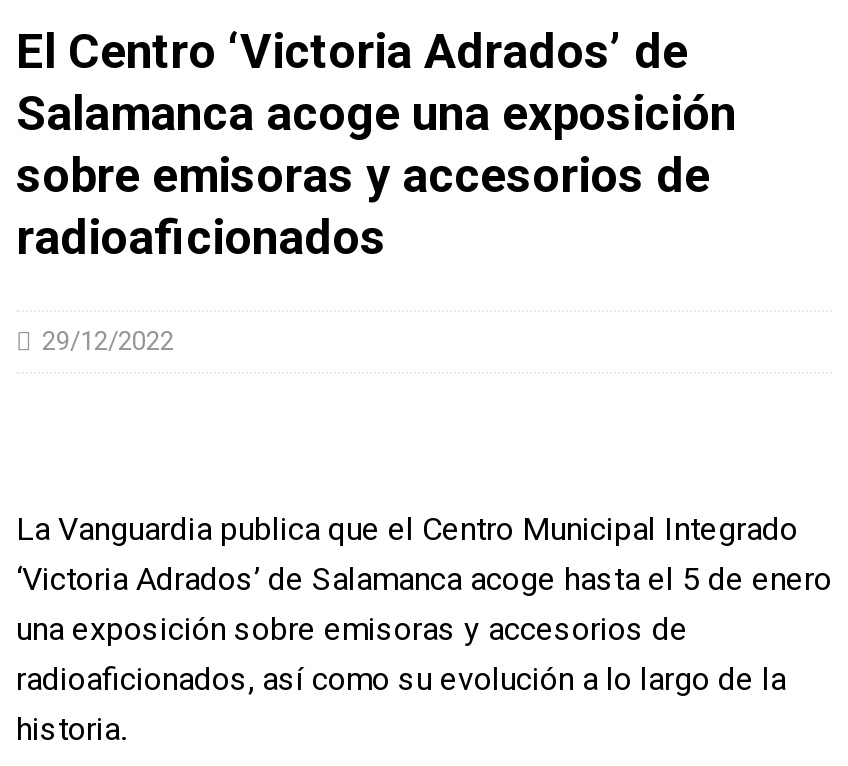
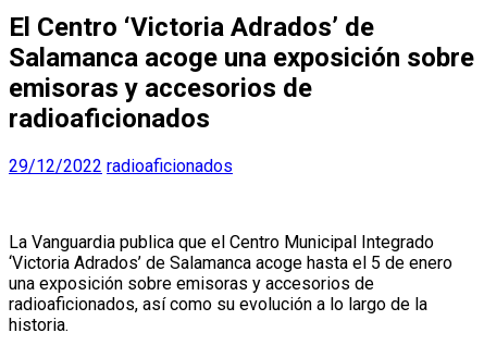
- 29/12/2022
+ 29/12/2022 radioaficionados
